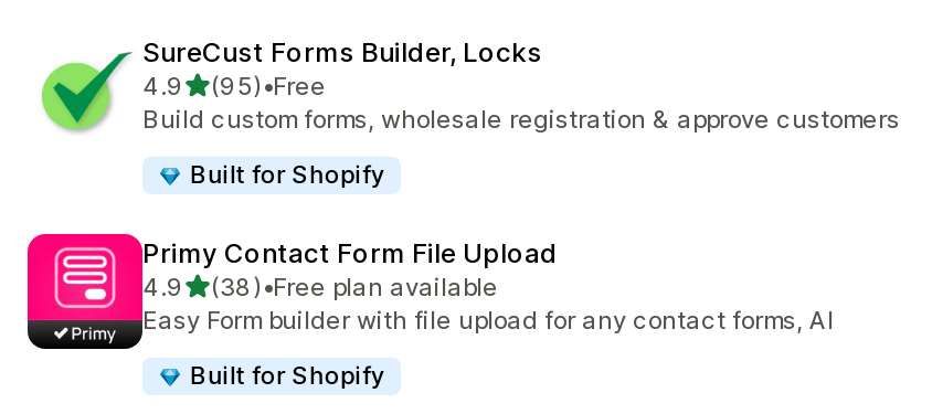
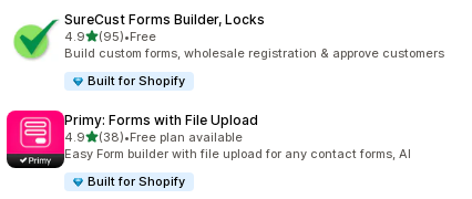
- Primy Contact Form File Upload
+ Primy: Forms with File Upload
